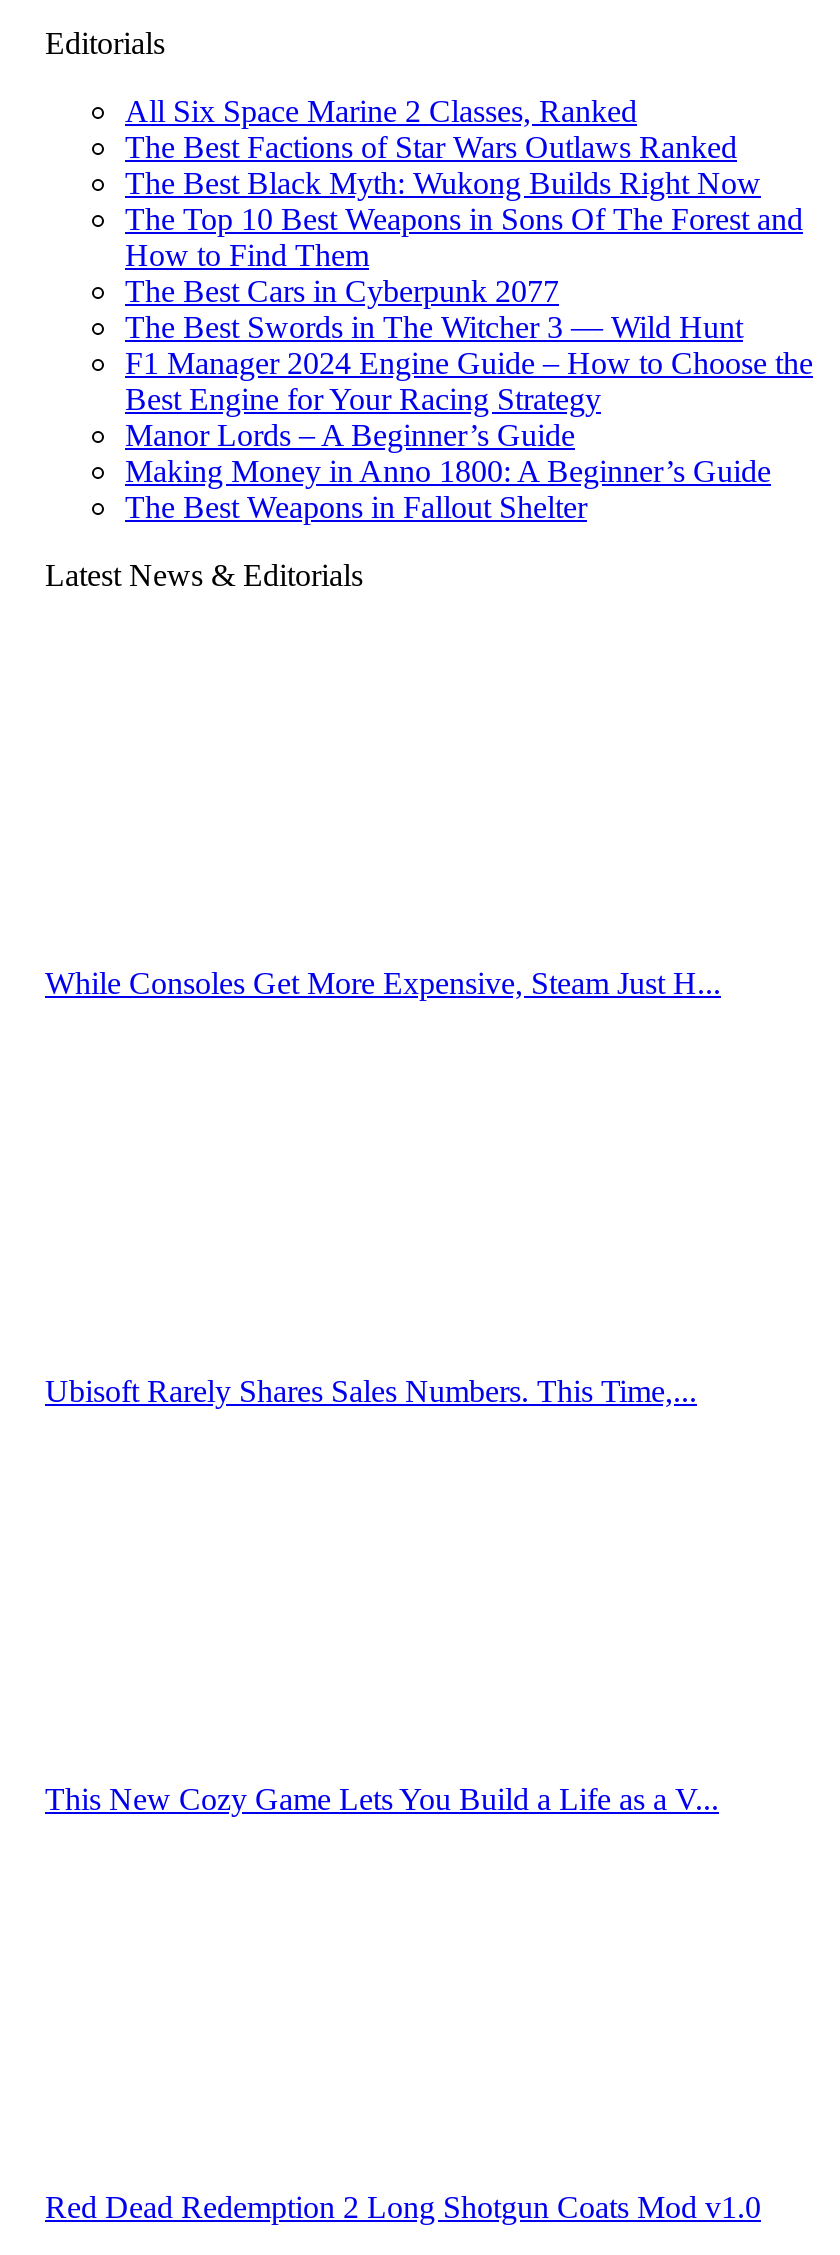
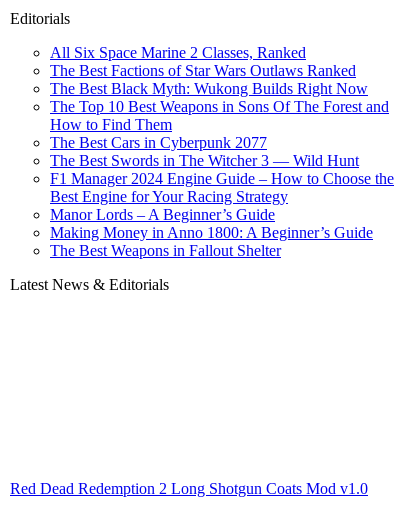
- While Consoles Get More Expensive, Steam Just H...

- Ubisoft Rarely Shares Sales Numbers. This Time,...

- This New Cozy Game Lets You Build a Life as a V...
